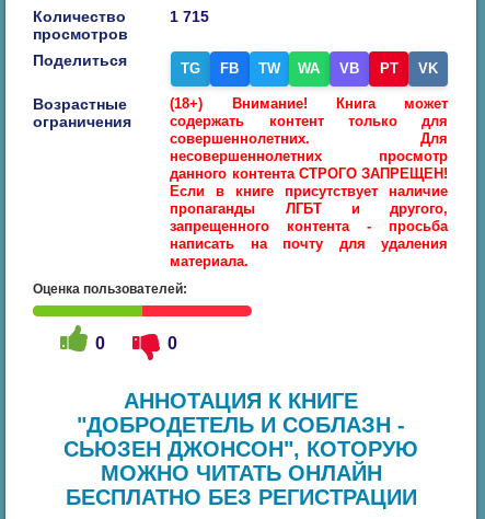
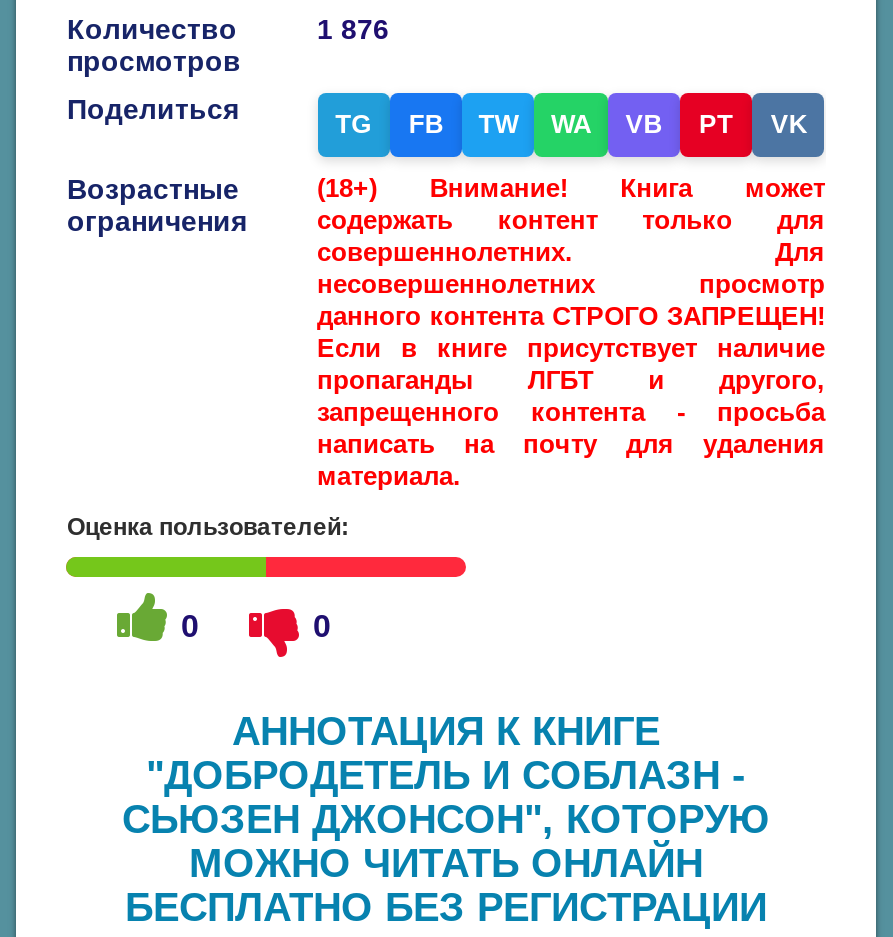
- 1 715
+ 1 876
